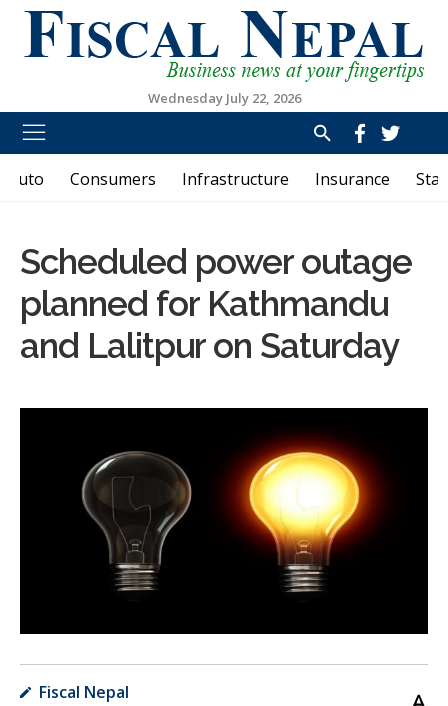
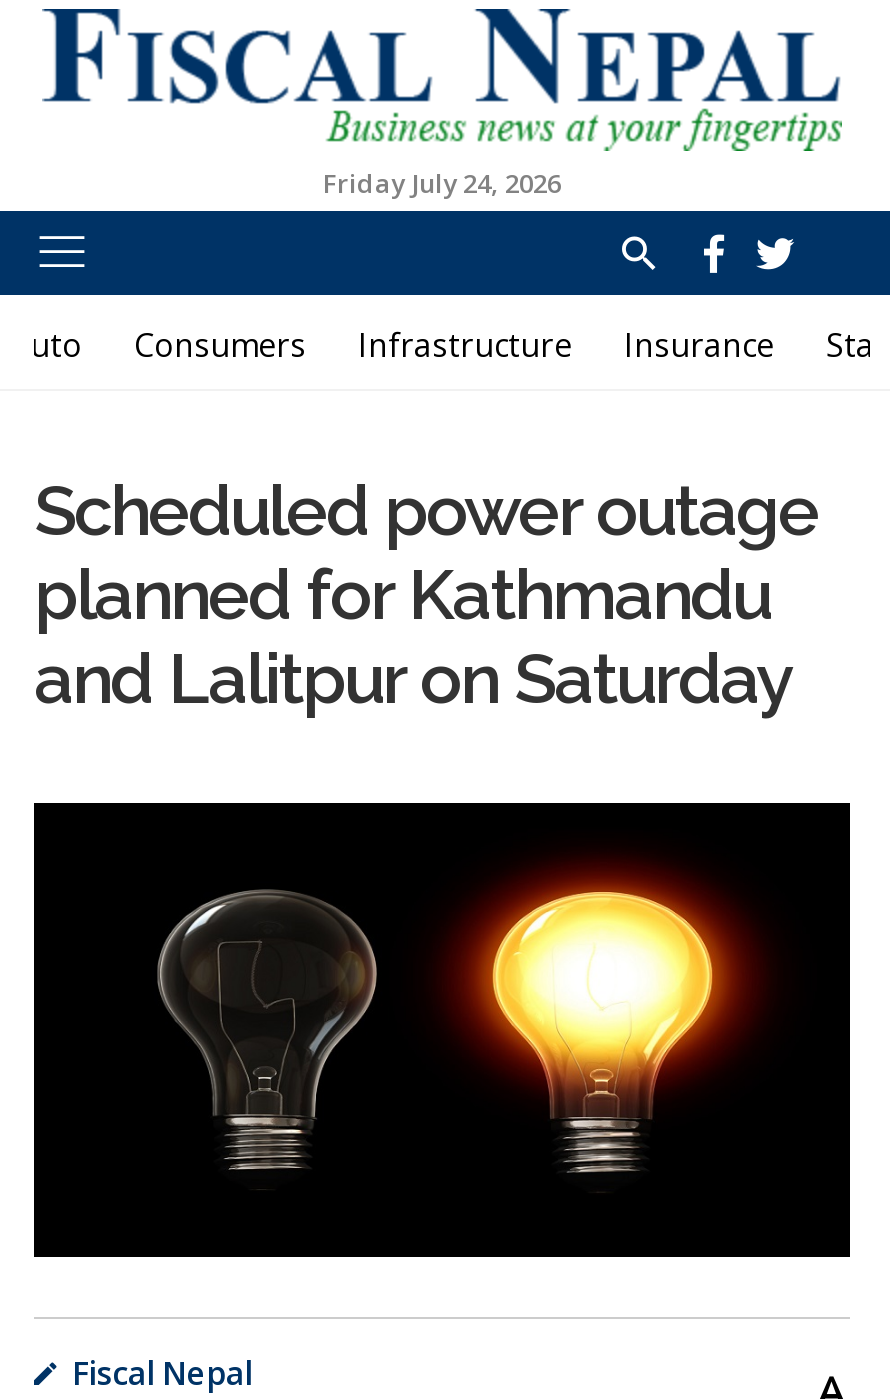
- Wednesday July 22, 2026
+ Friday July 24, 2026
